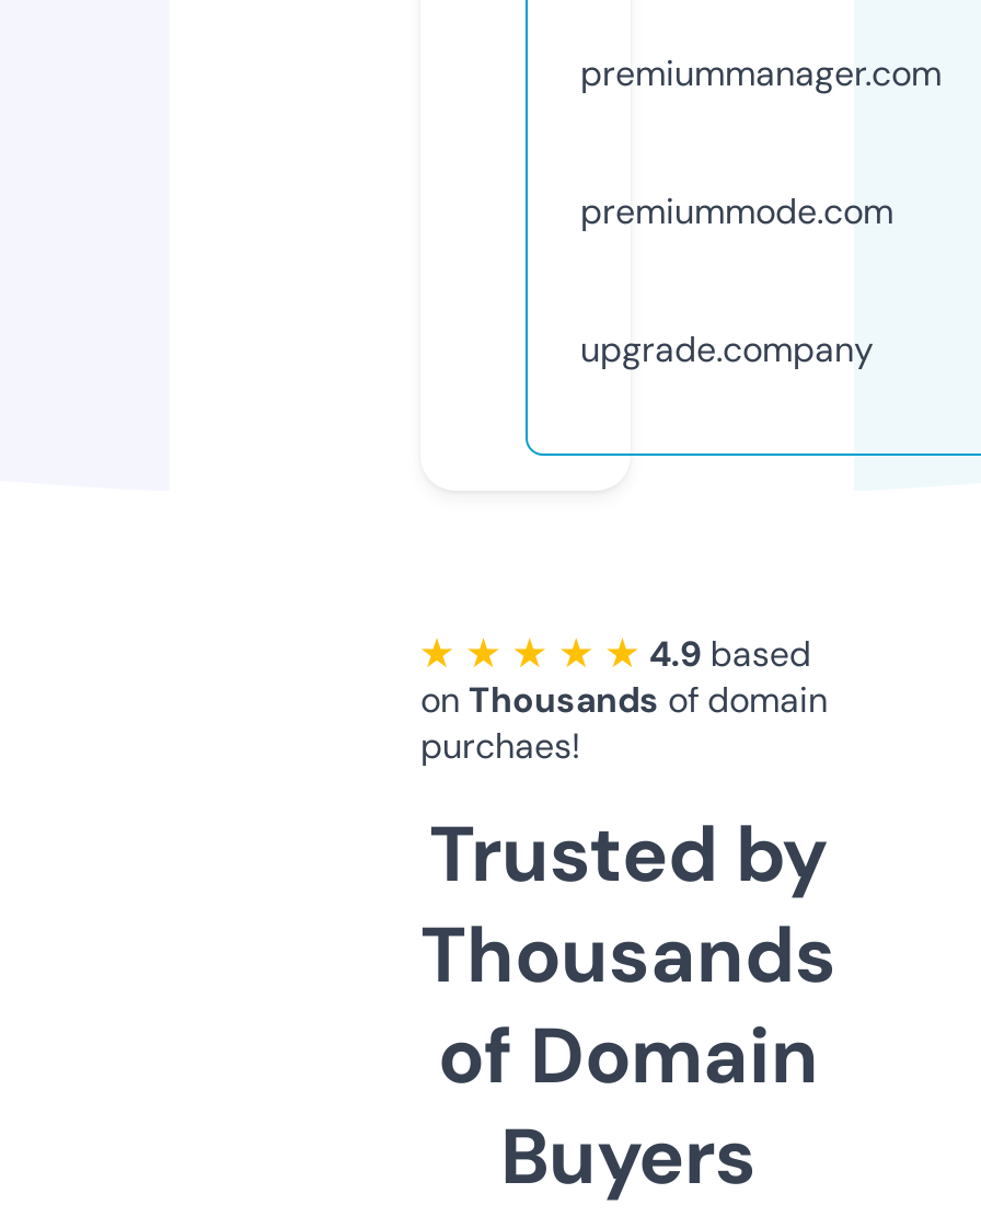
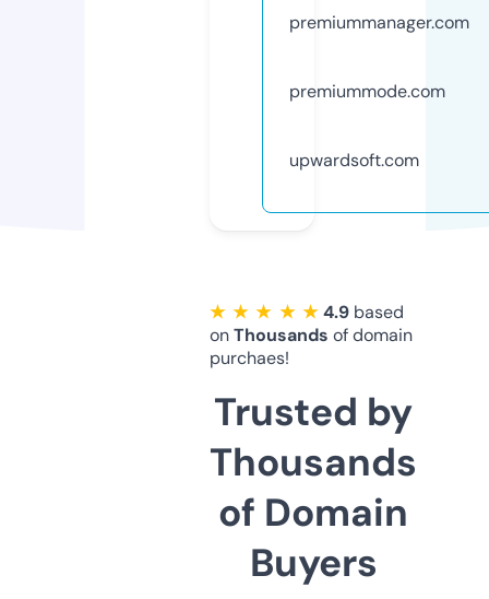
- upgrade.company
+ upwardsoft.com
